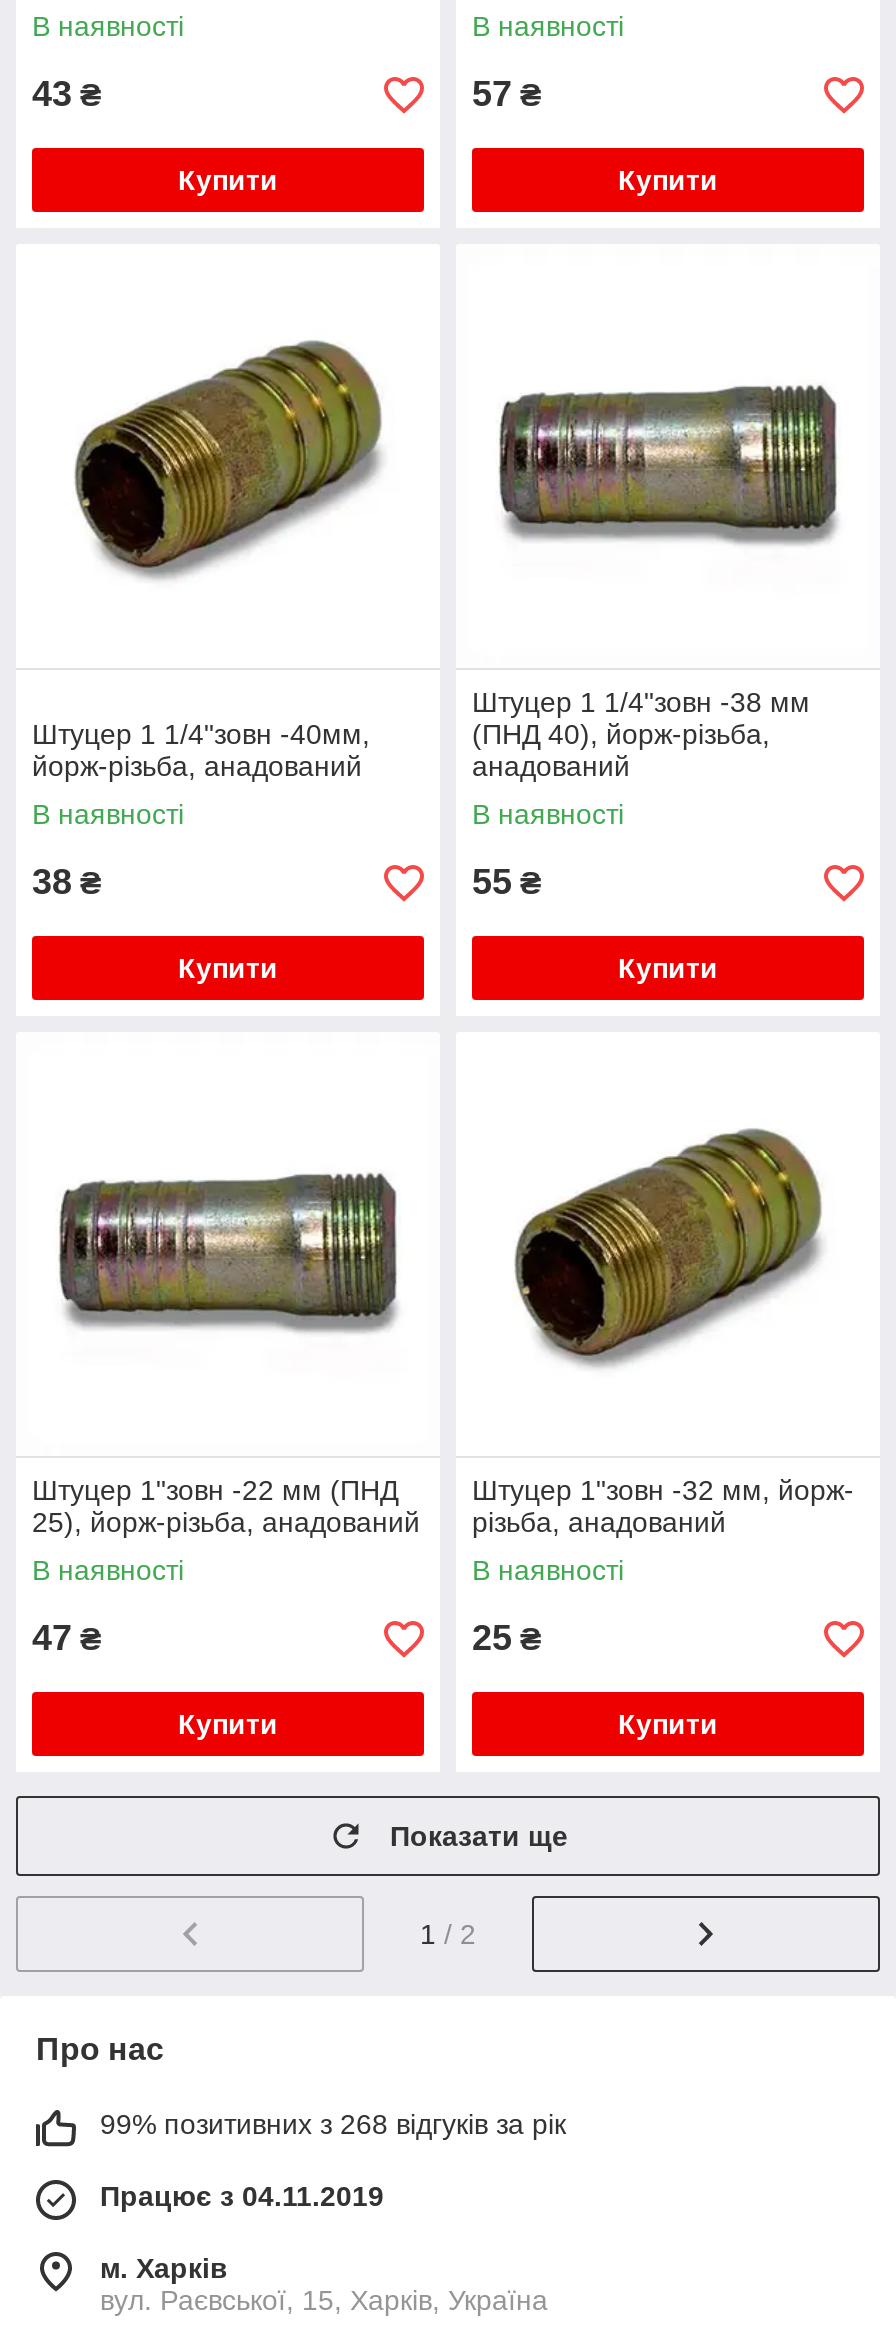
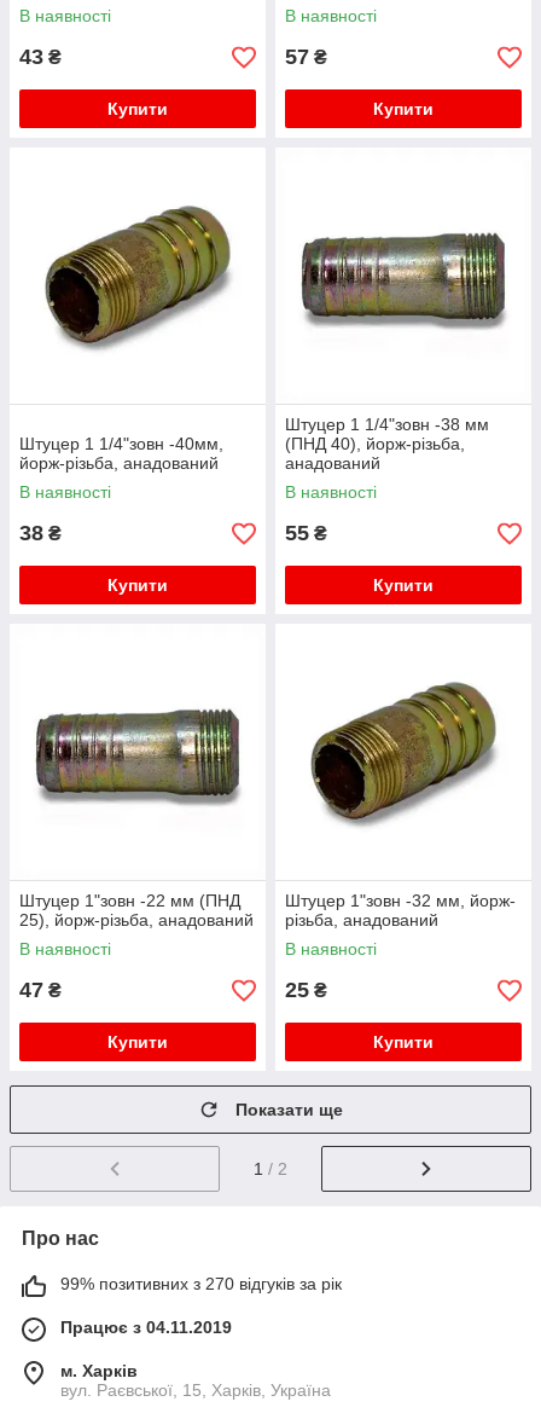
- 99% позитивних з 268 відгуків за рік
+ 99% позитивних з 270 відгуків за рік
